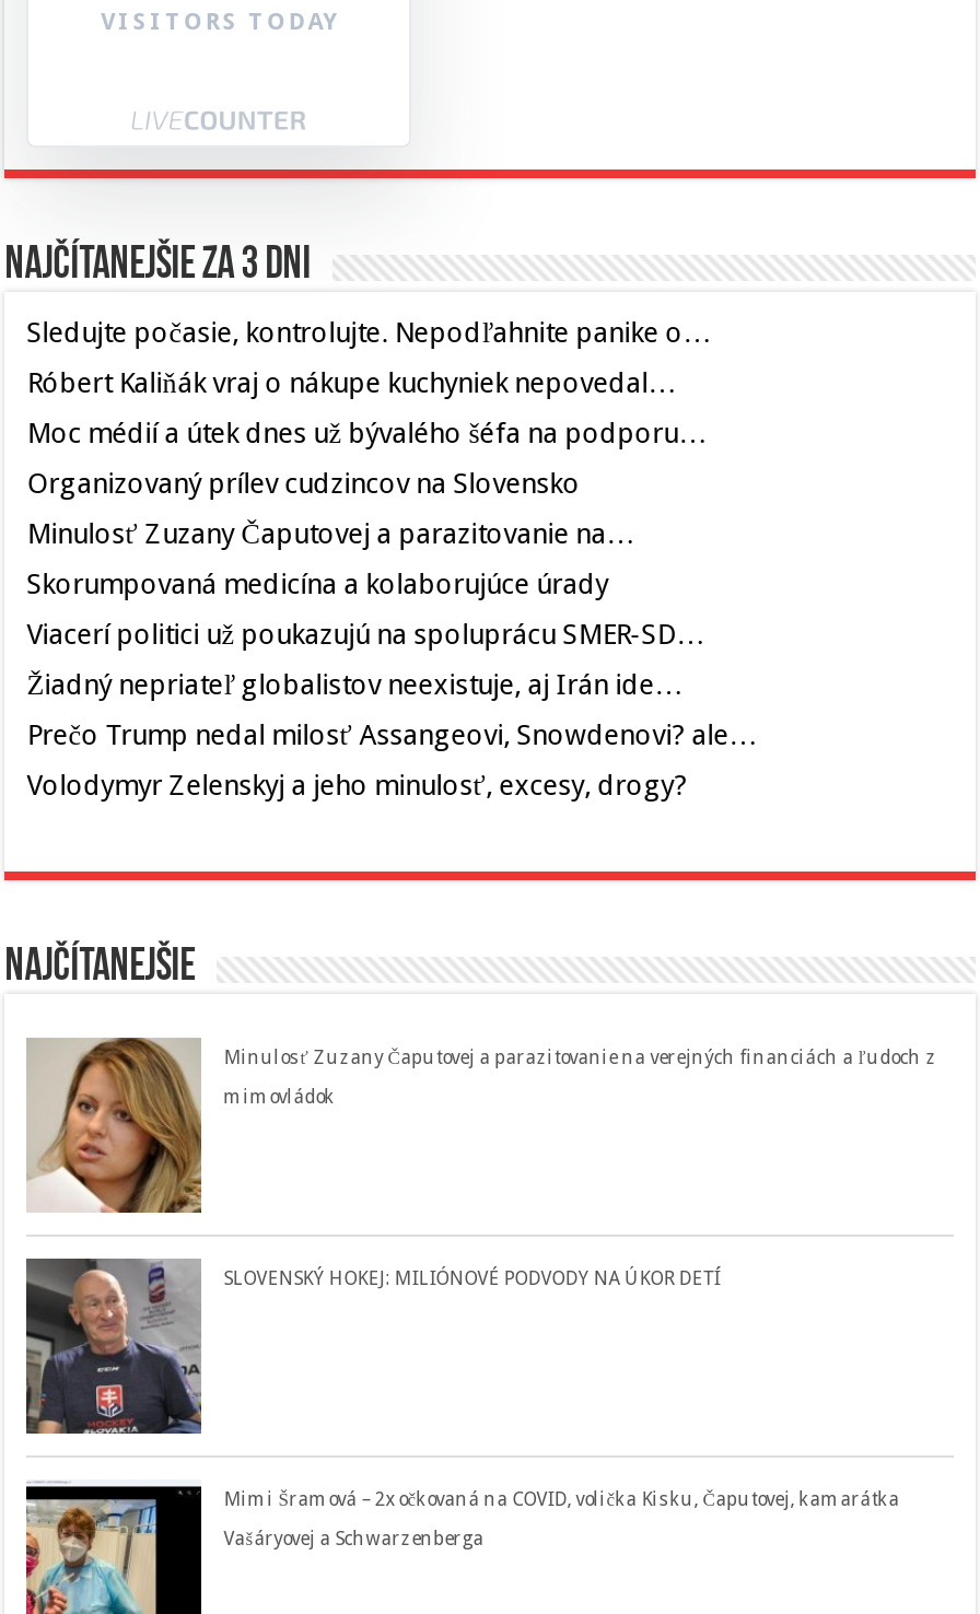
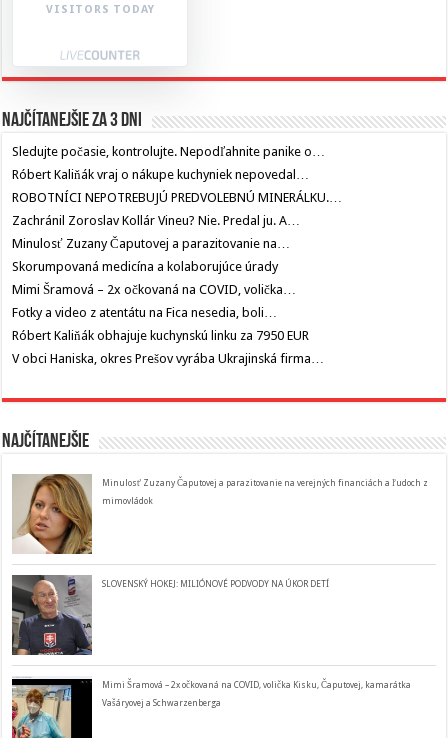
- Moc médií a útek dnes už bývalého šéfa na podporu…
+ ROBOTNÍCI NEPOTREBUJÚ PREDVOLEBNÚ MINERÁLKU.…

- Organizovaný prílev cudzincov na Slovensko
+ Zachránil Zoroslav Kollár Vineu? Nie. Predal ju. A…

- Viacerí politici už poukazujú na spoluprácu SMER-SD…
+ Mimi Šramová – 2x očkovaná na COVID, volička…

- Žiadný nepriateľ globalistov neexistuje, aj Irán ide…
+ Fotky a video z atentátu na Fica nesedia, boli…

- Prečo Trump nedal milosť Assangeovi, Snowdenovi? ale…
+ Róbert Kaliňák obhajuje kuchynskú linku za 7950 EUR

- Volodymyr Zelenskyj a jeho minulosť, excesy, drogy?
+ V obci Haniska, okres Prešov vyrába Ukrajinská firma…
